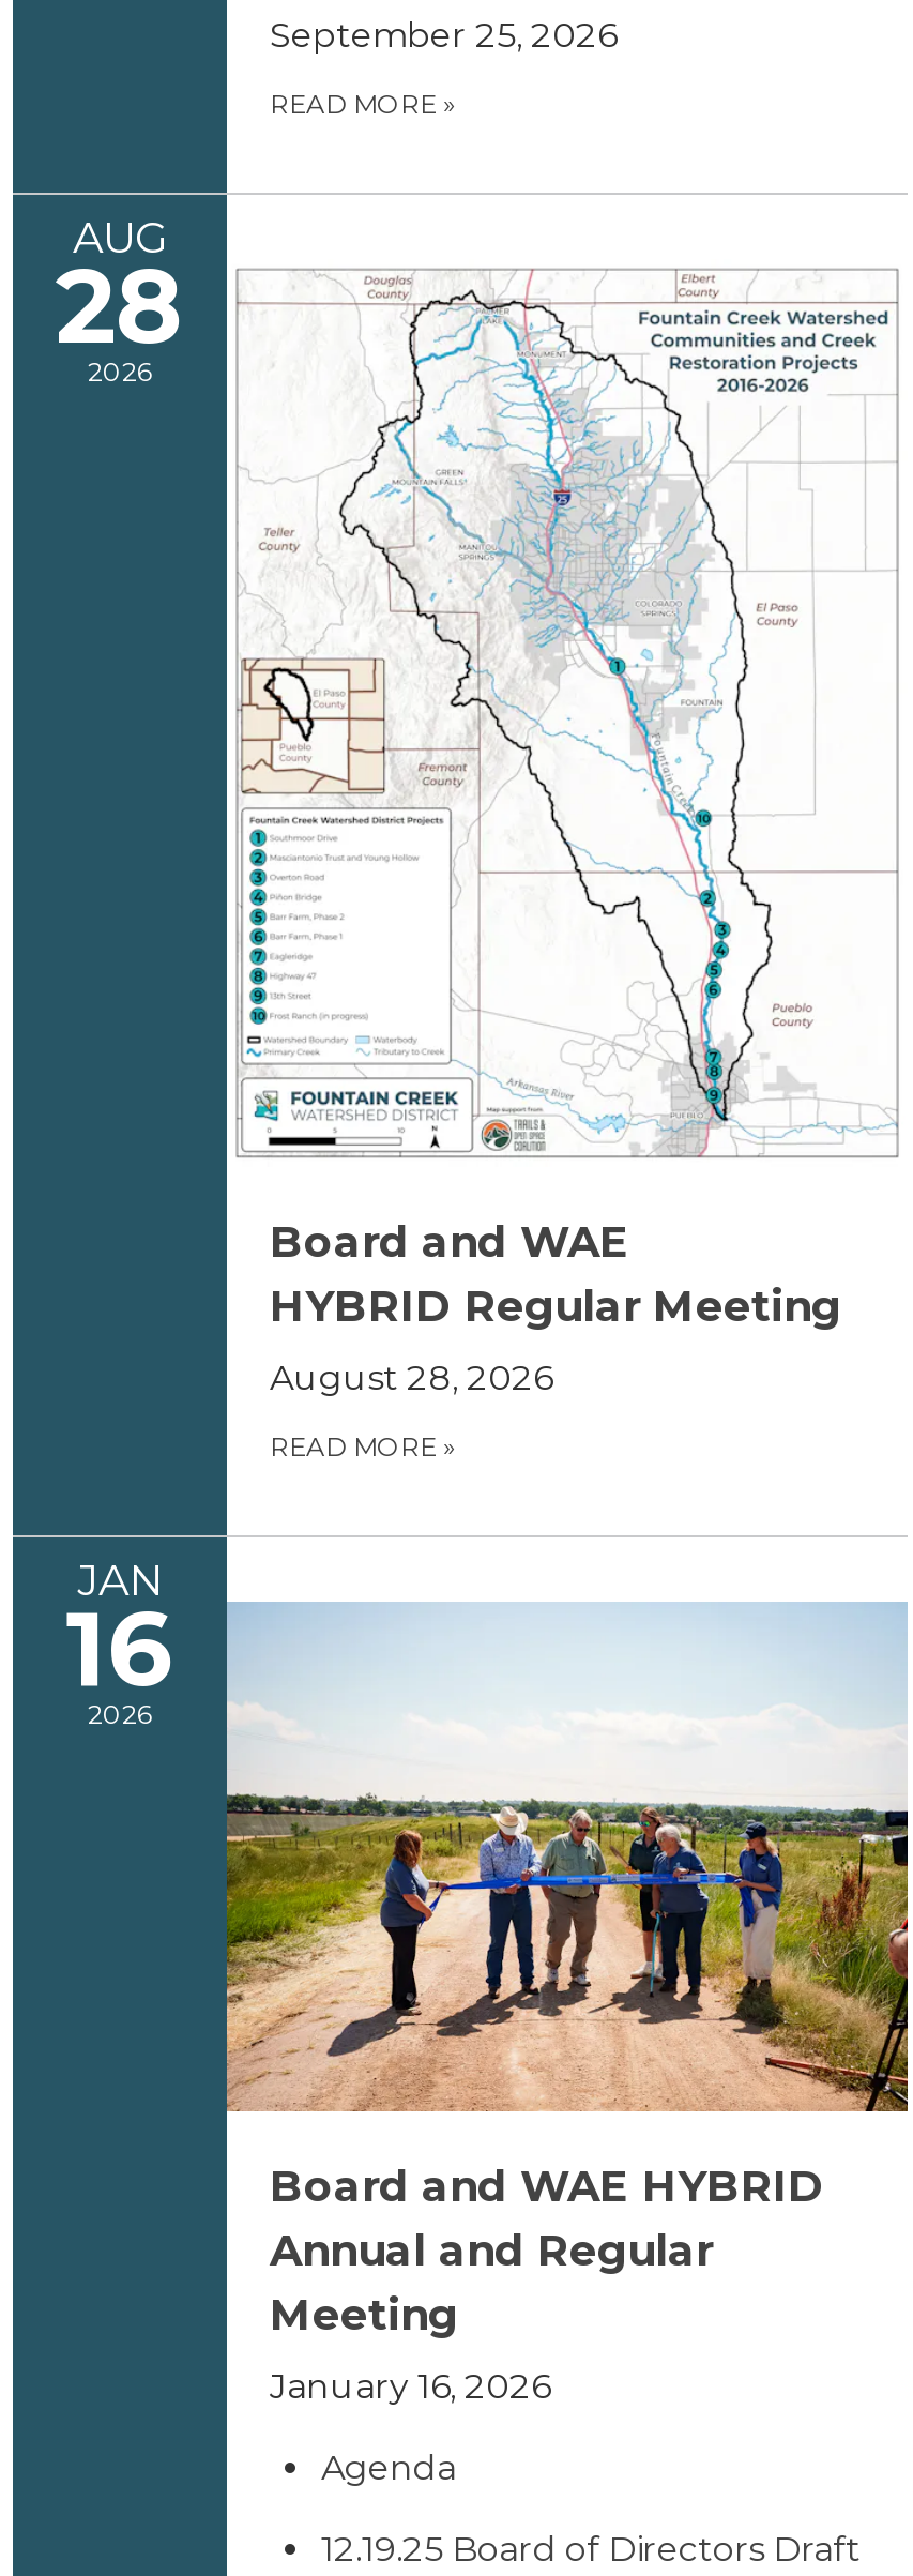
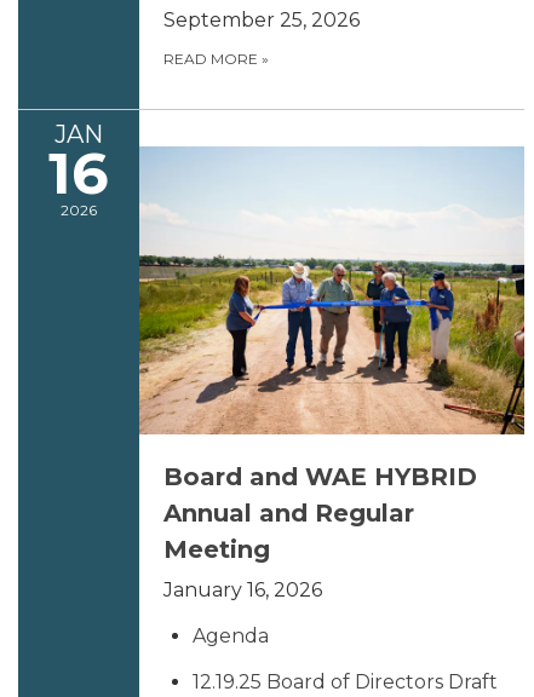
- [image]
- AUG
- 28
- 2026

- Board and WAE
- HYBRID Regular Meeting
- August 28, 2026
- READ MORE»
